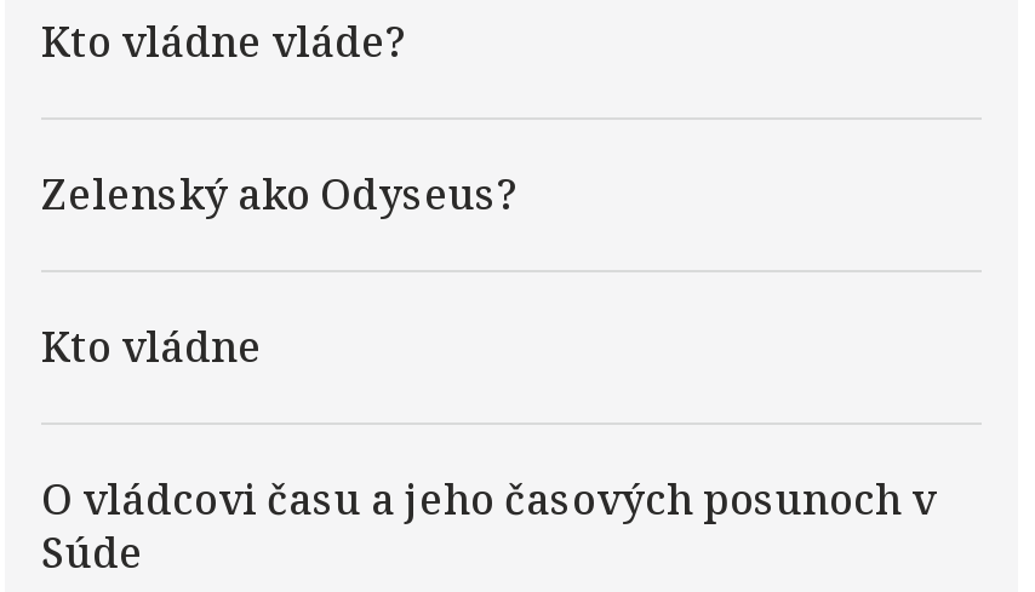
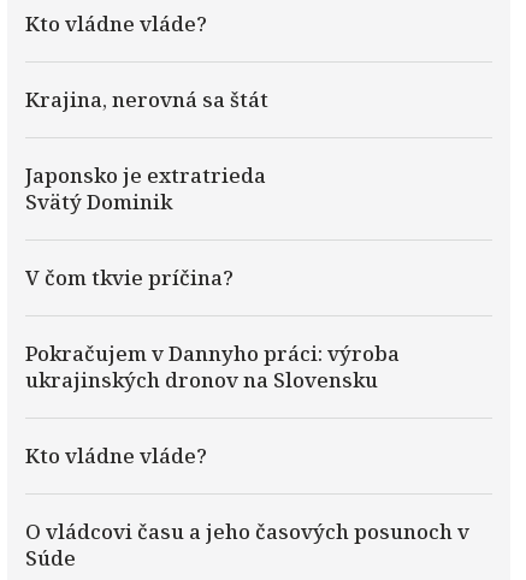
- Zelenský ako Odyseus?
- Kto vládne
+ Krajina, nerovná sa štát
+ Japonsko je extratrieda
+ Svätý Dominik
+ V čom tkvie príčina?
+ Pokračujem v Dannyho práci: výroba
+ ukrajinských dronov na Slovensku
+ Kto vládne vláde?
